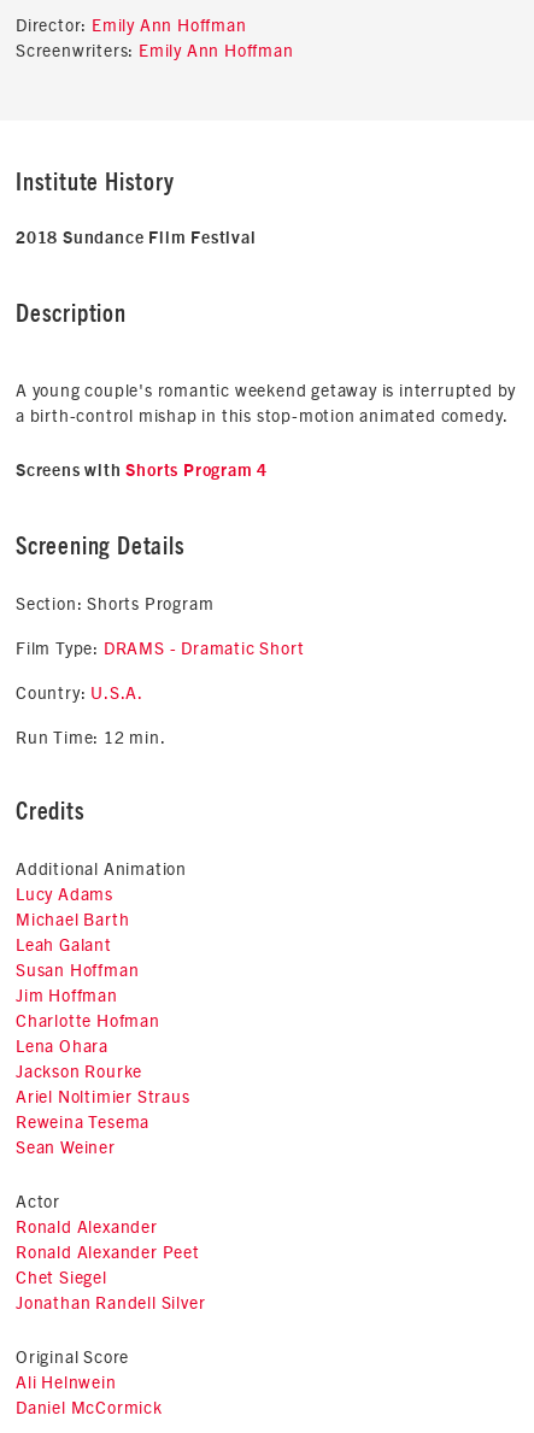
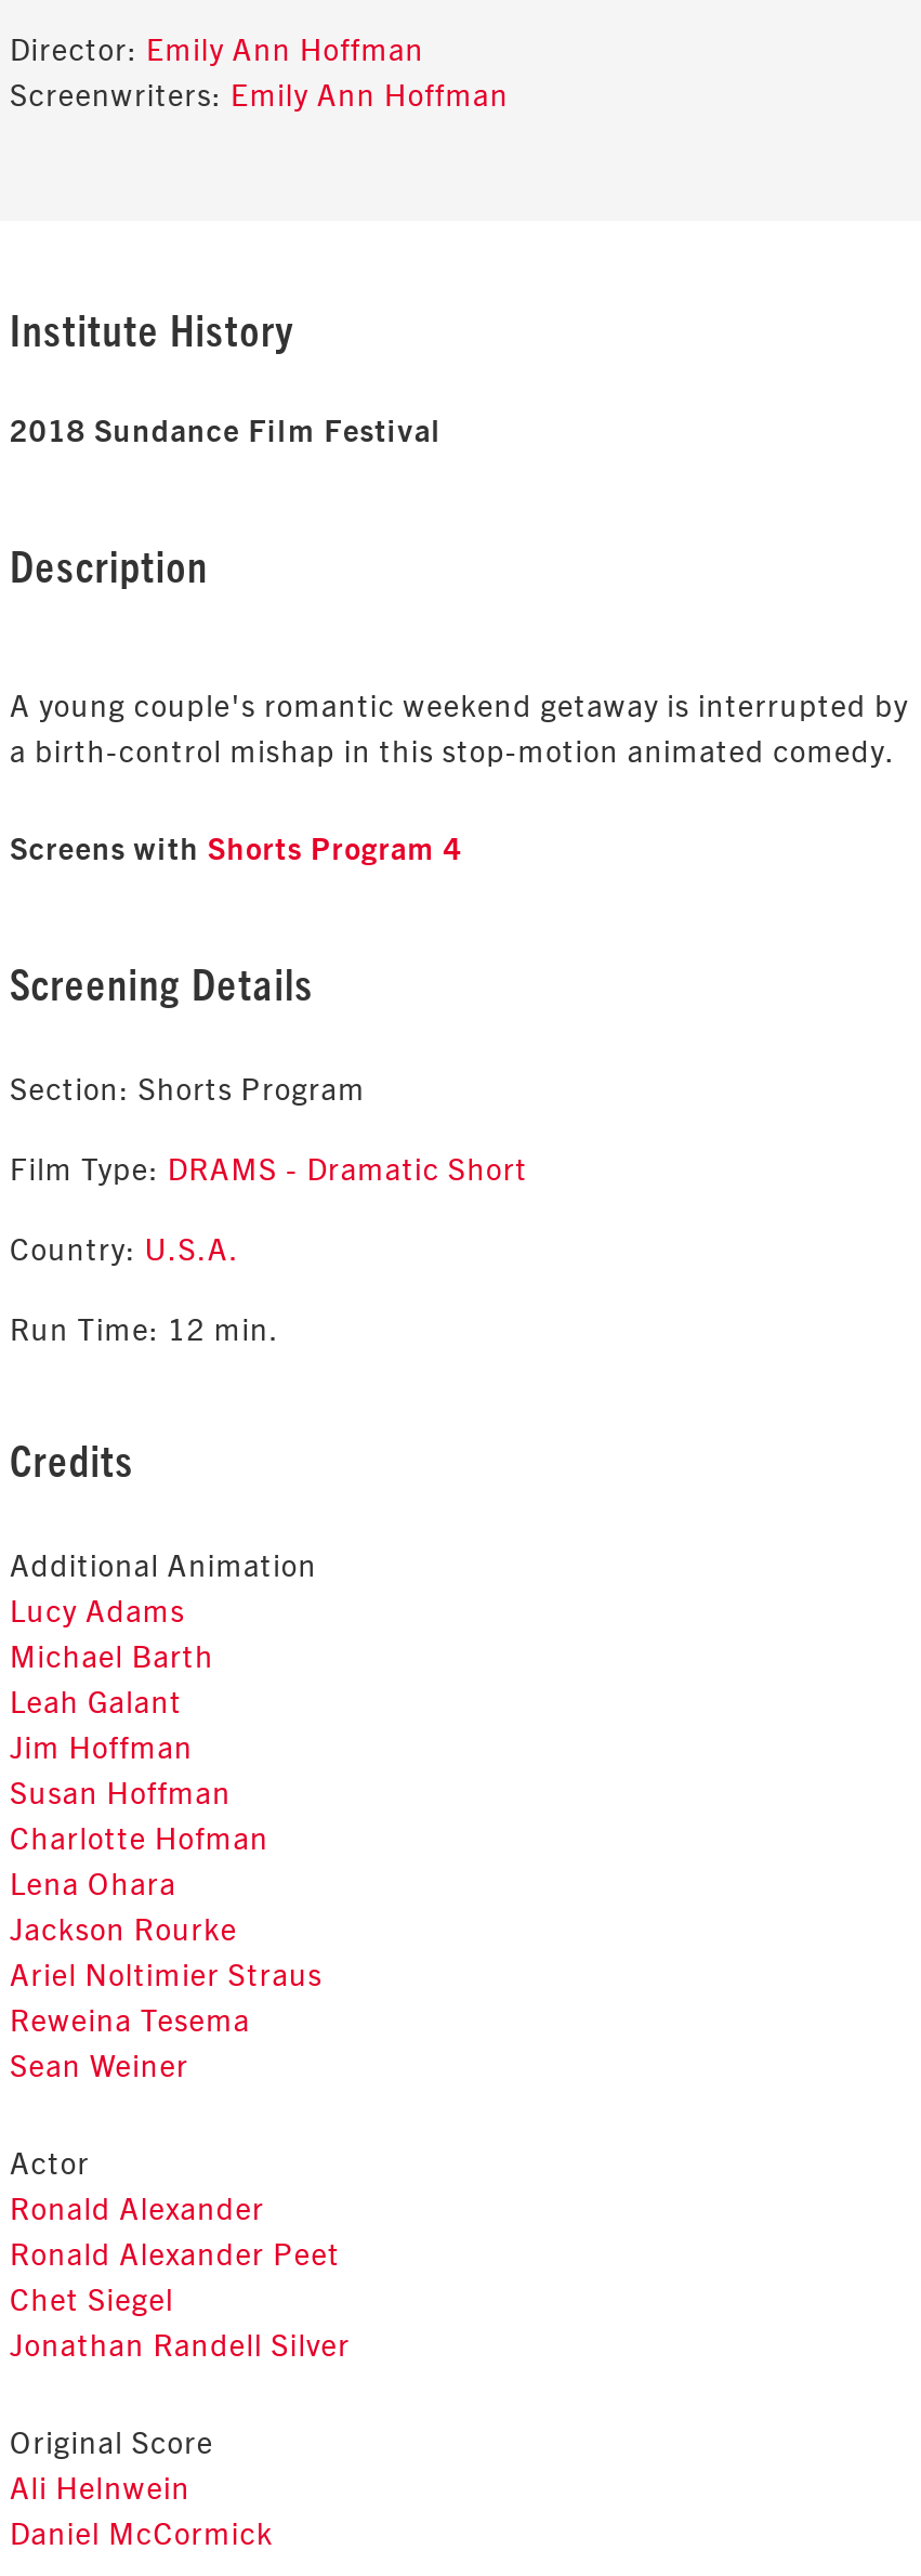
moved down: Susan Hoffman

moved up: Jim Hoffman
